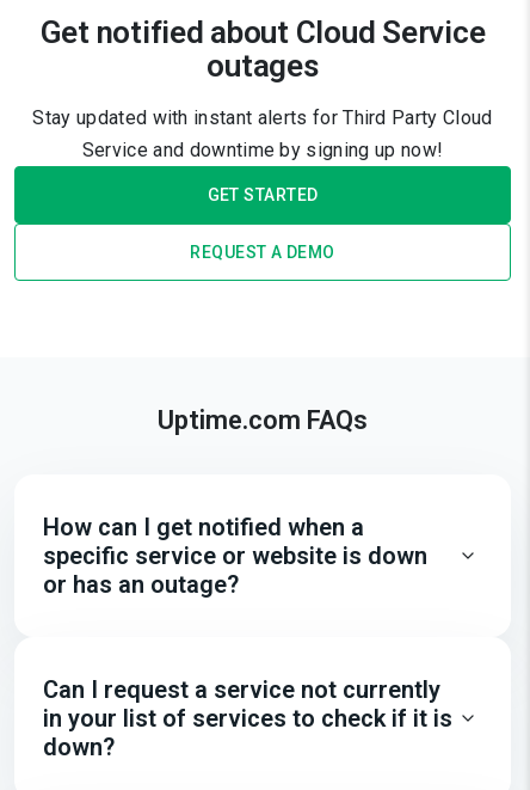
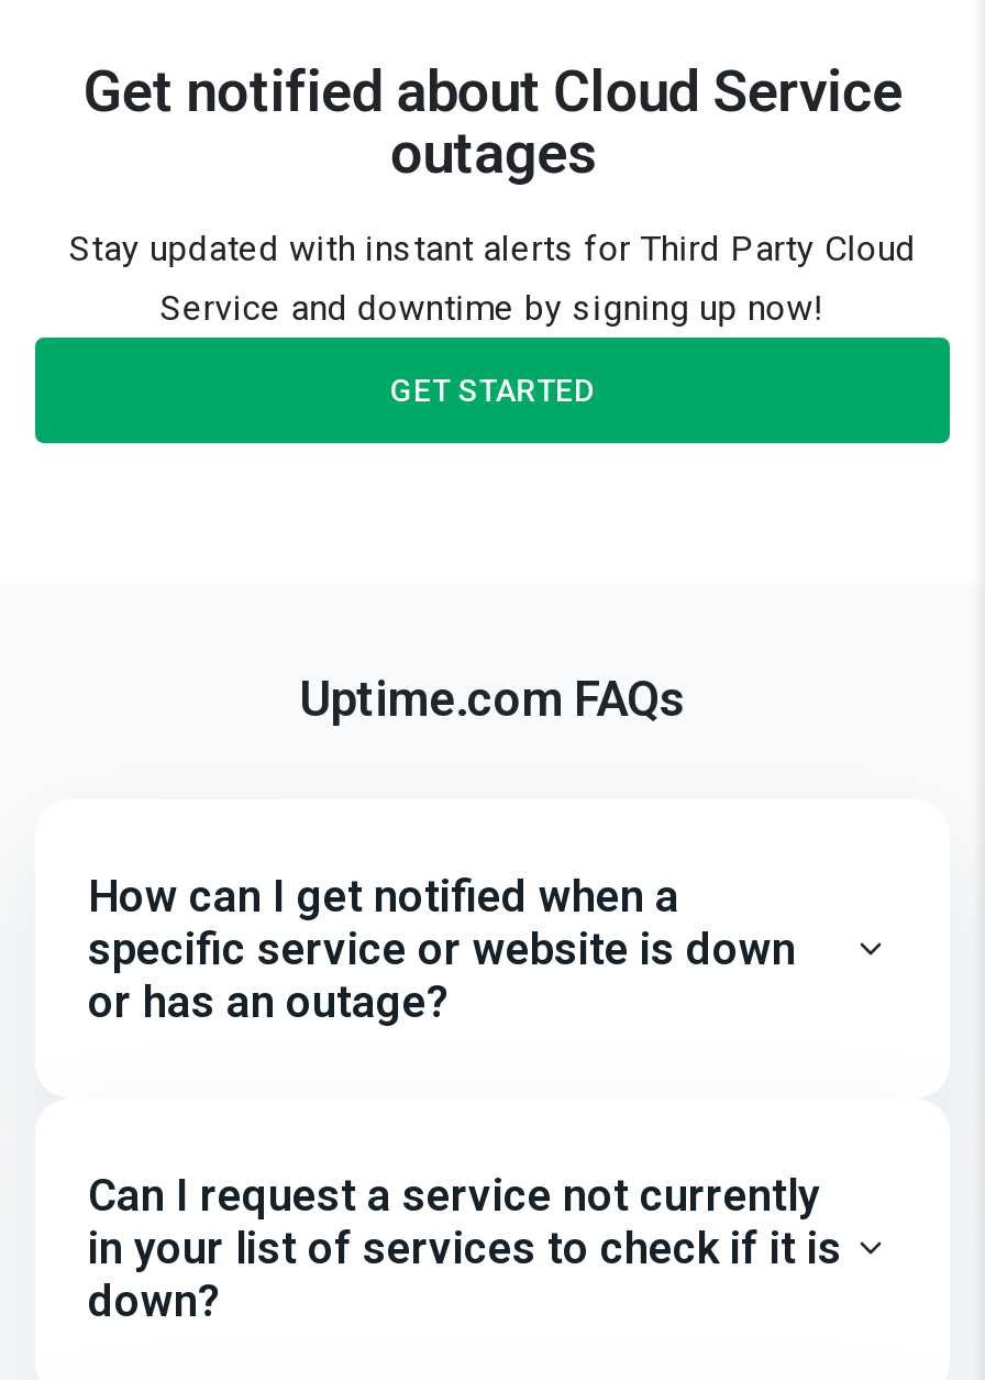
- REQUEST A DEMO
